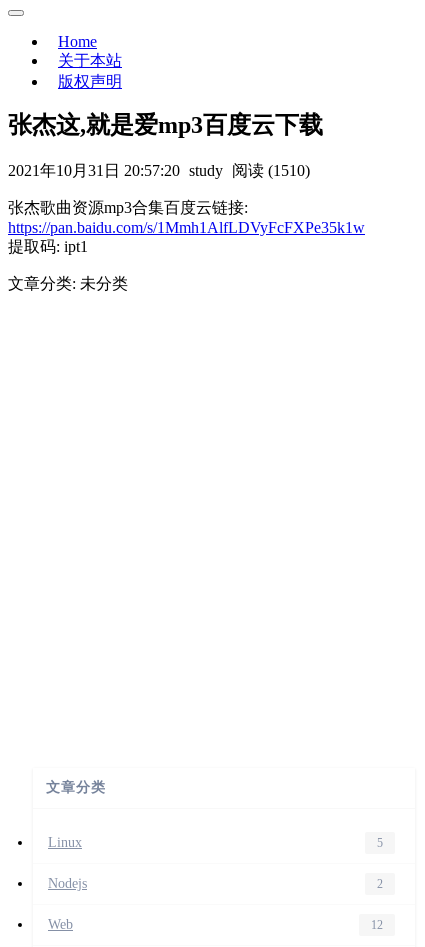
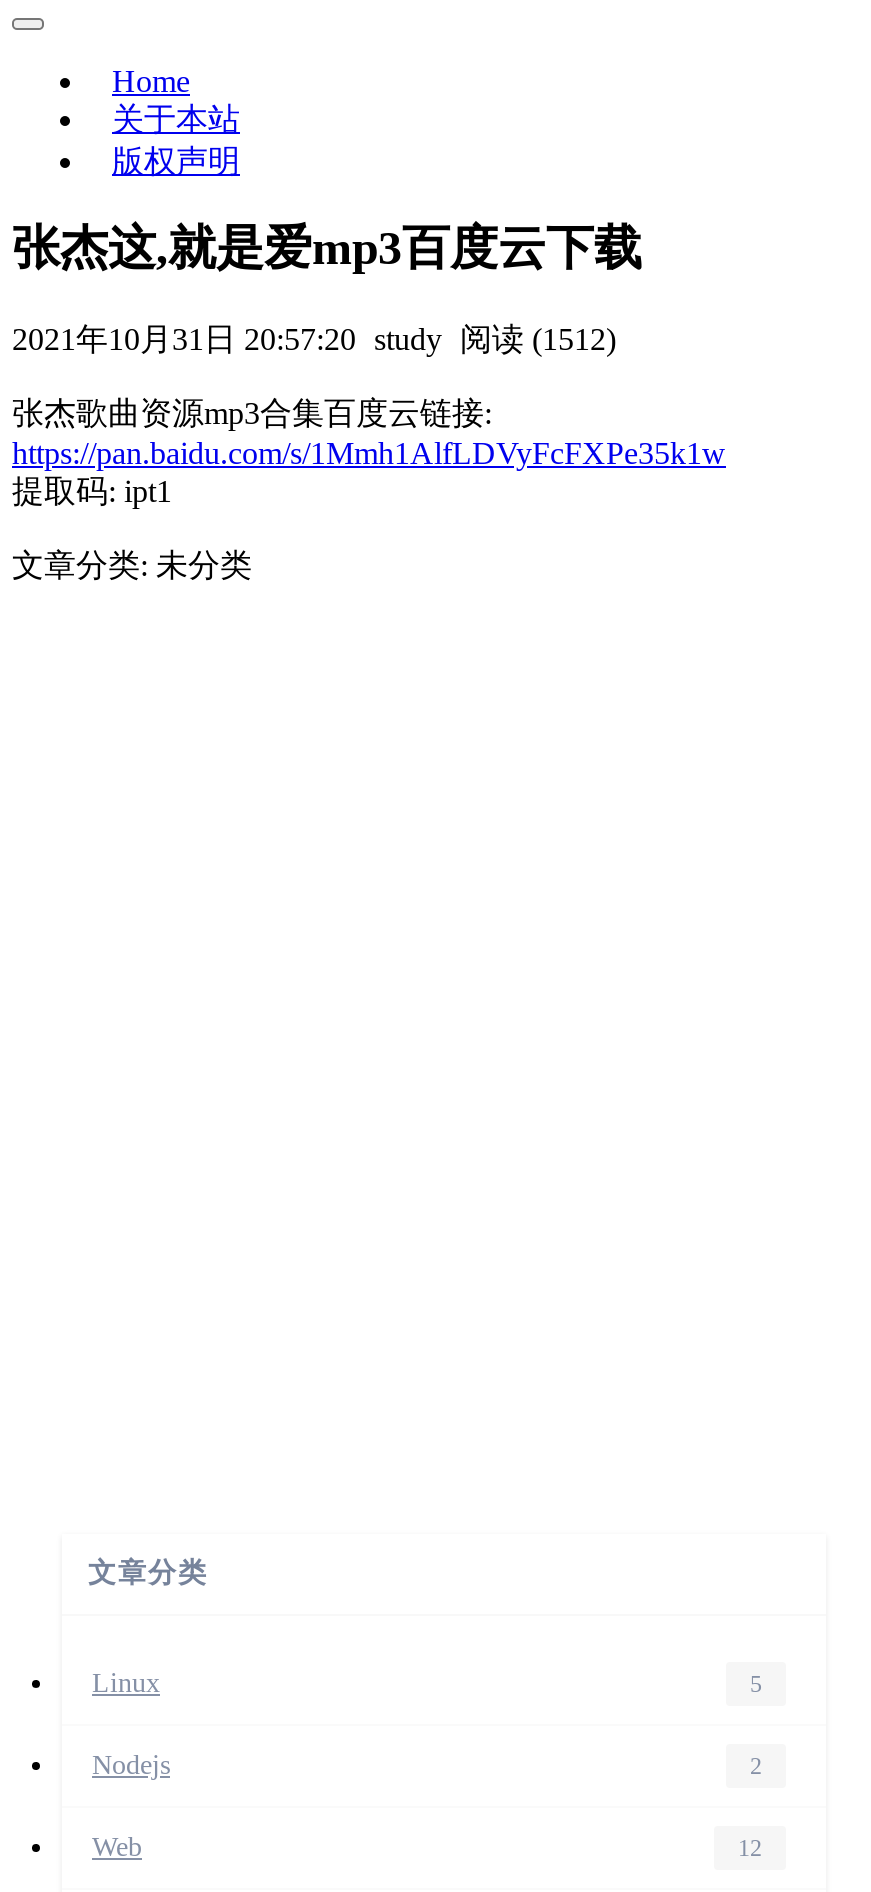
- 2021年10月31日 20:57:20 study 阅读 (1510)
+ 2021年10月31日 20:57:20 study 阅读 (1512)
